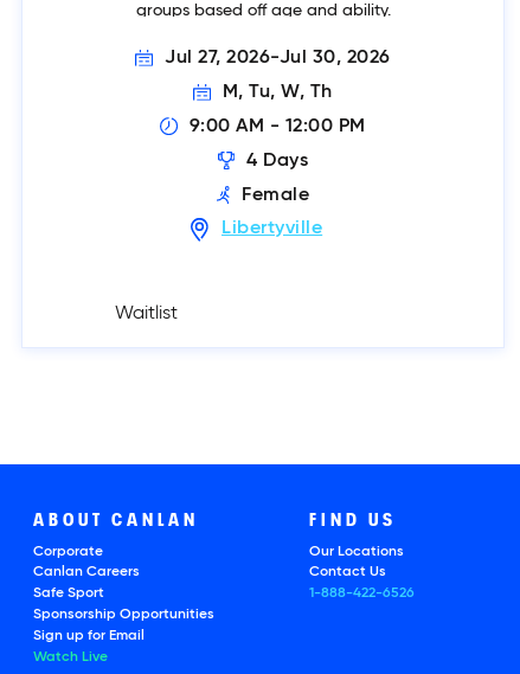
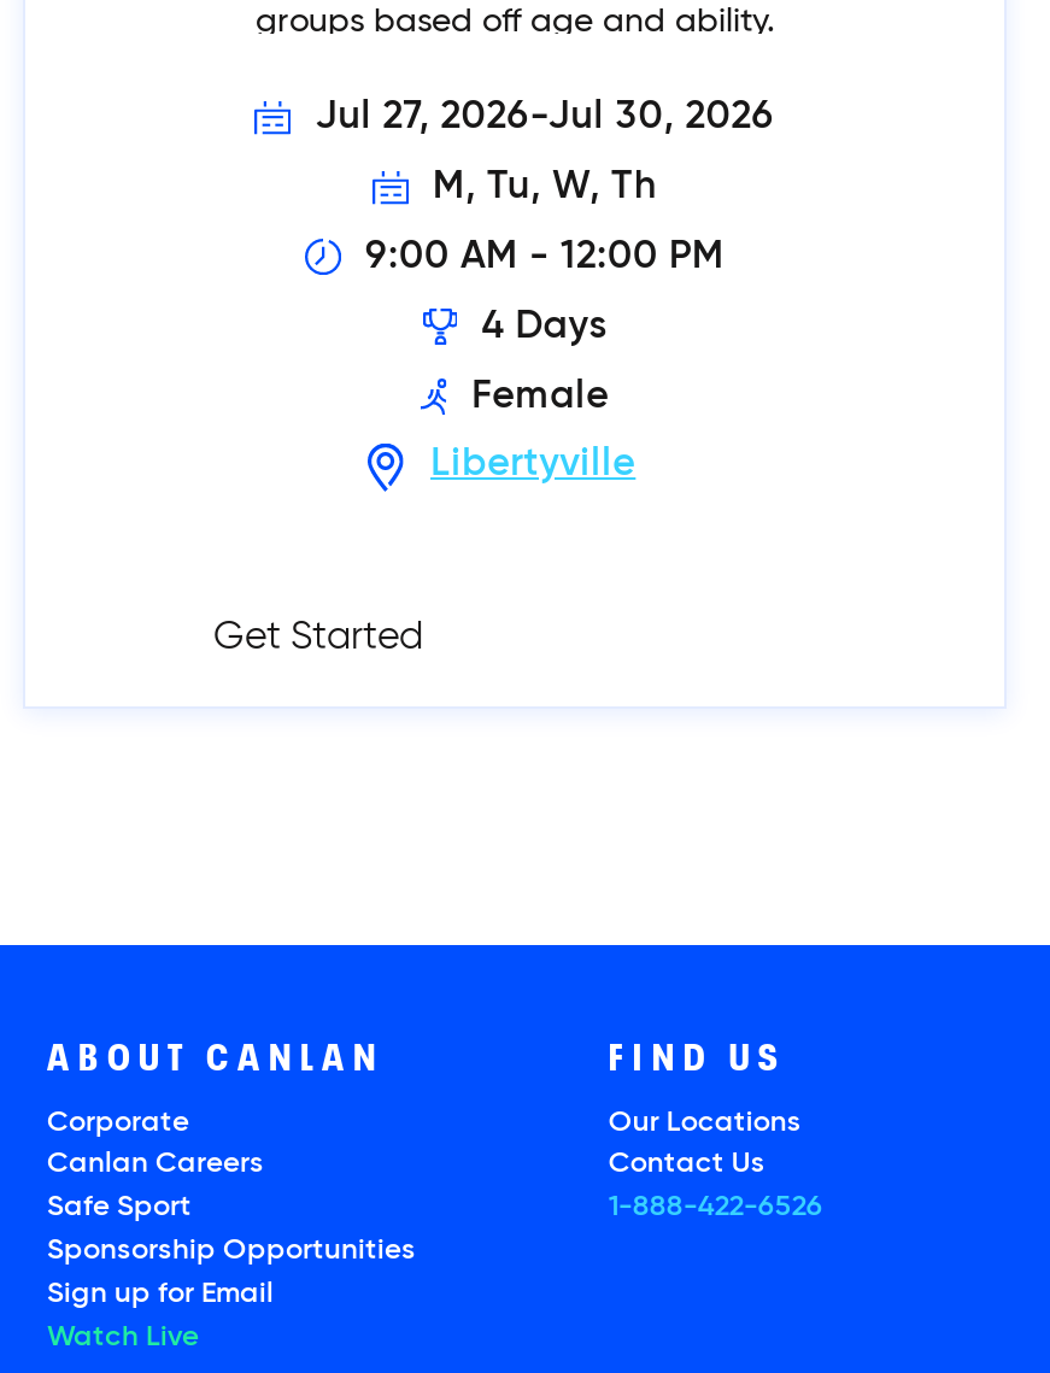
- Waitlist
+ Get Started
